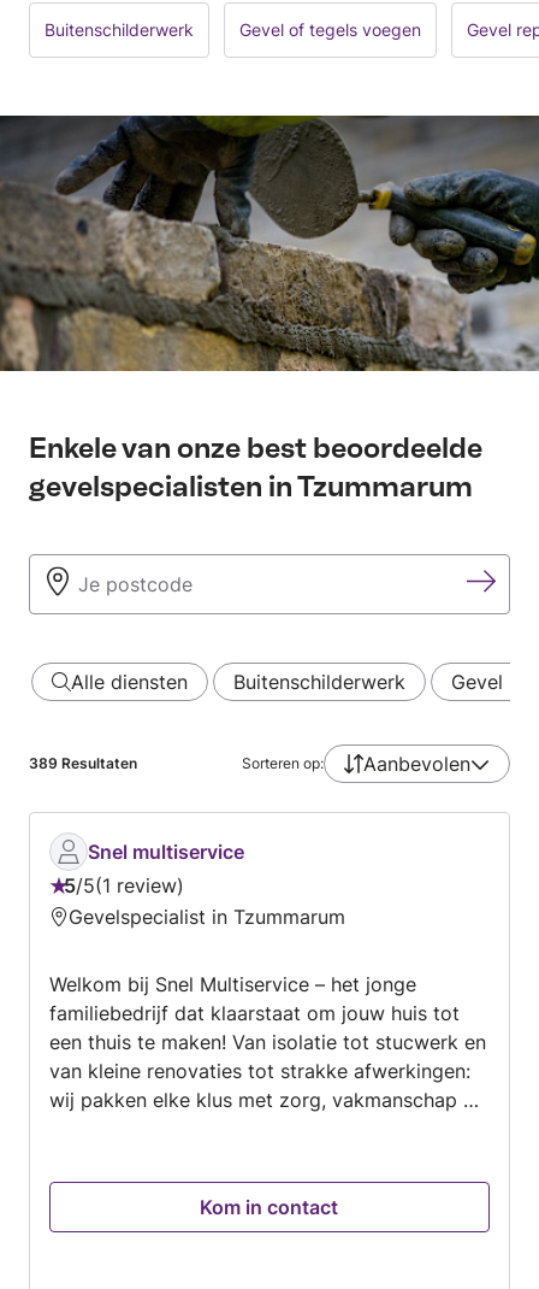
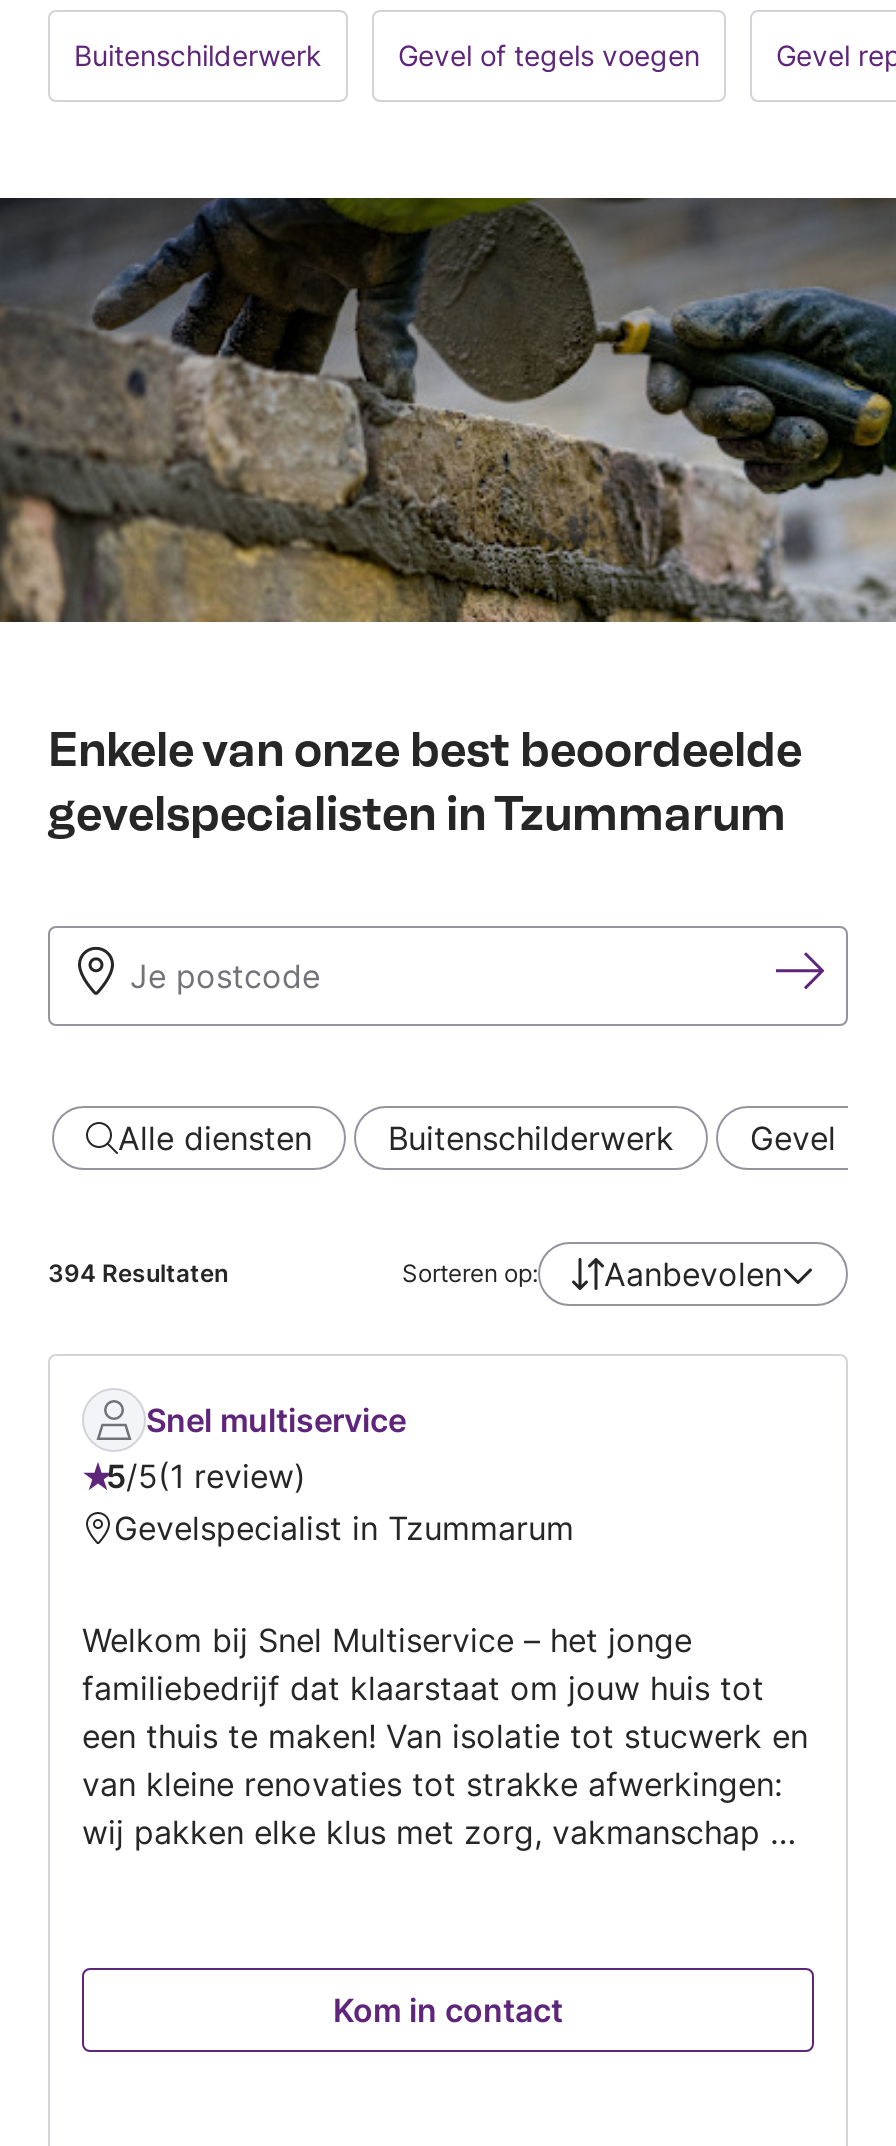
- 389 Resultaten
+ 394 Resultaten
